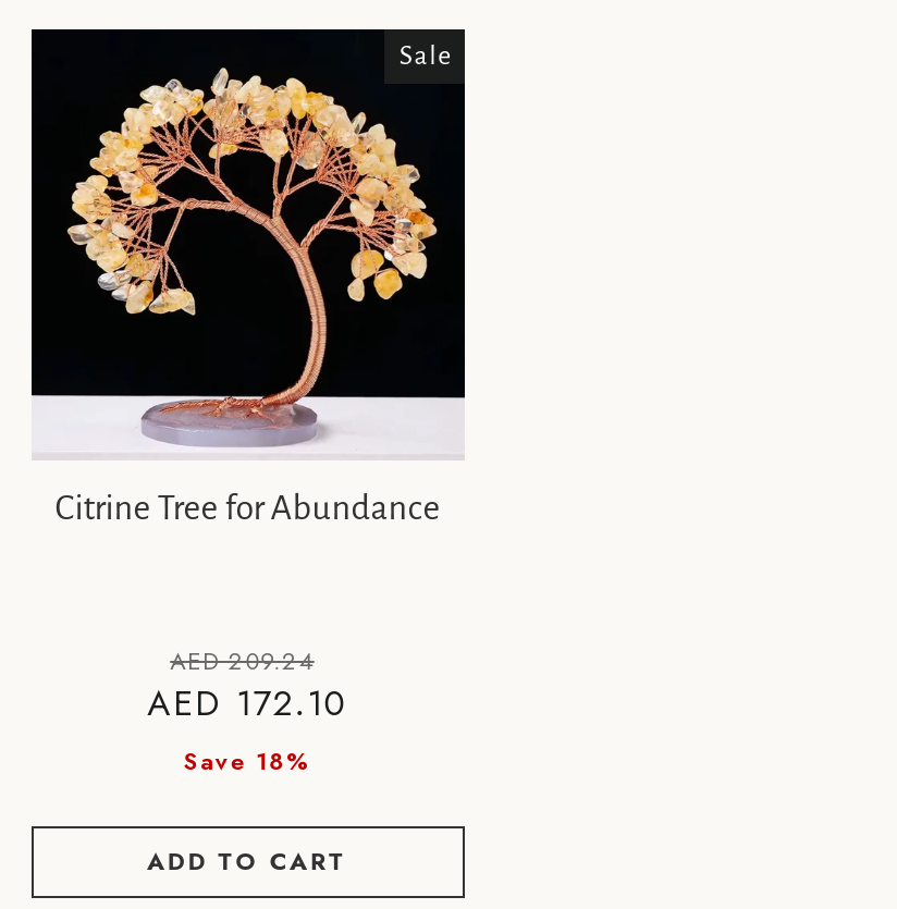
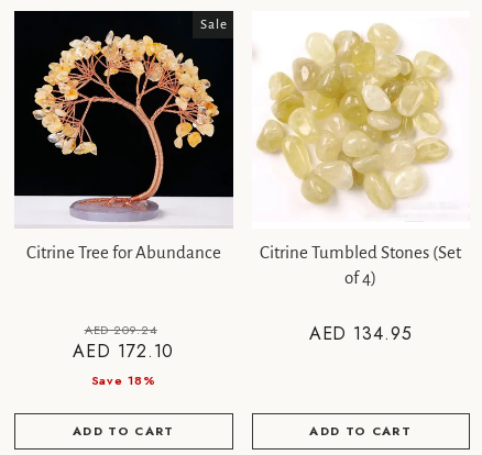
+ [image]
+ Citrine Tumbled Stones (Set
+ of 4)
+ AED 134.95

+ ADD TO CART
